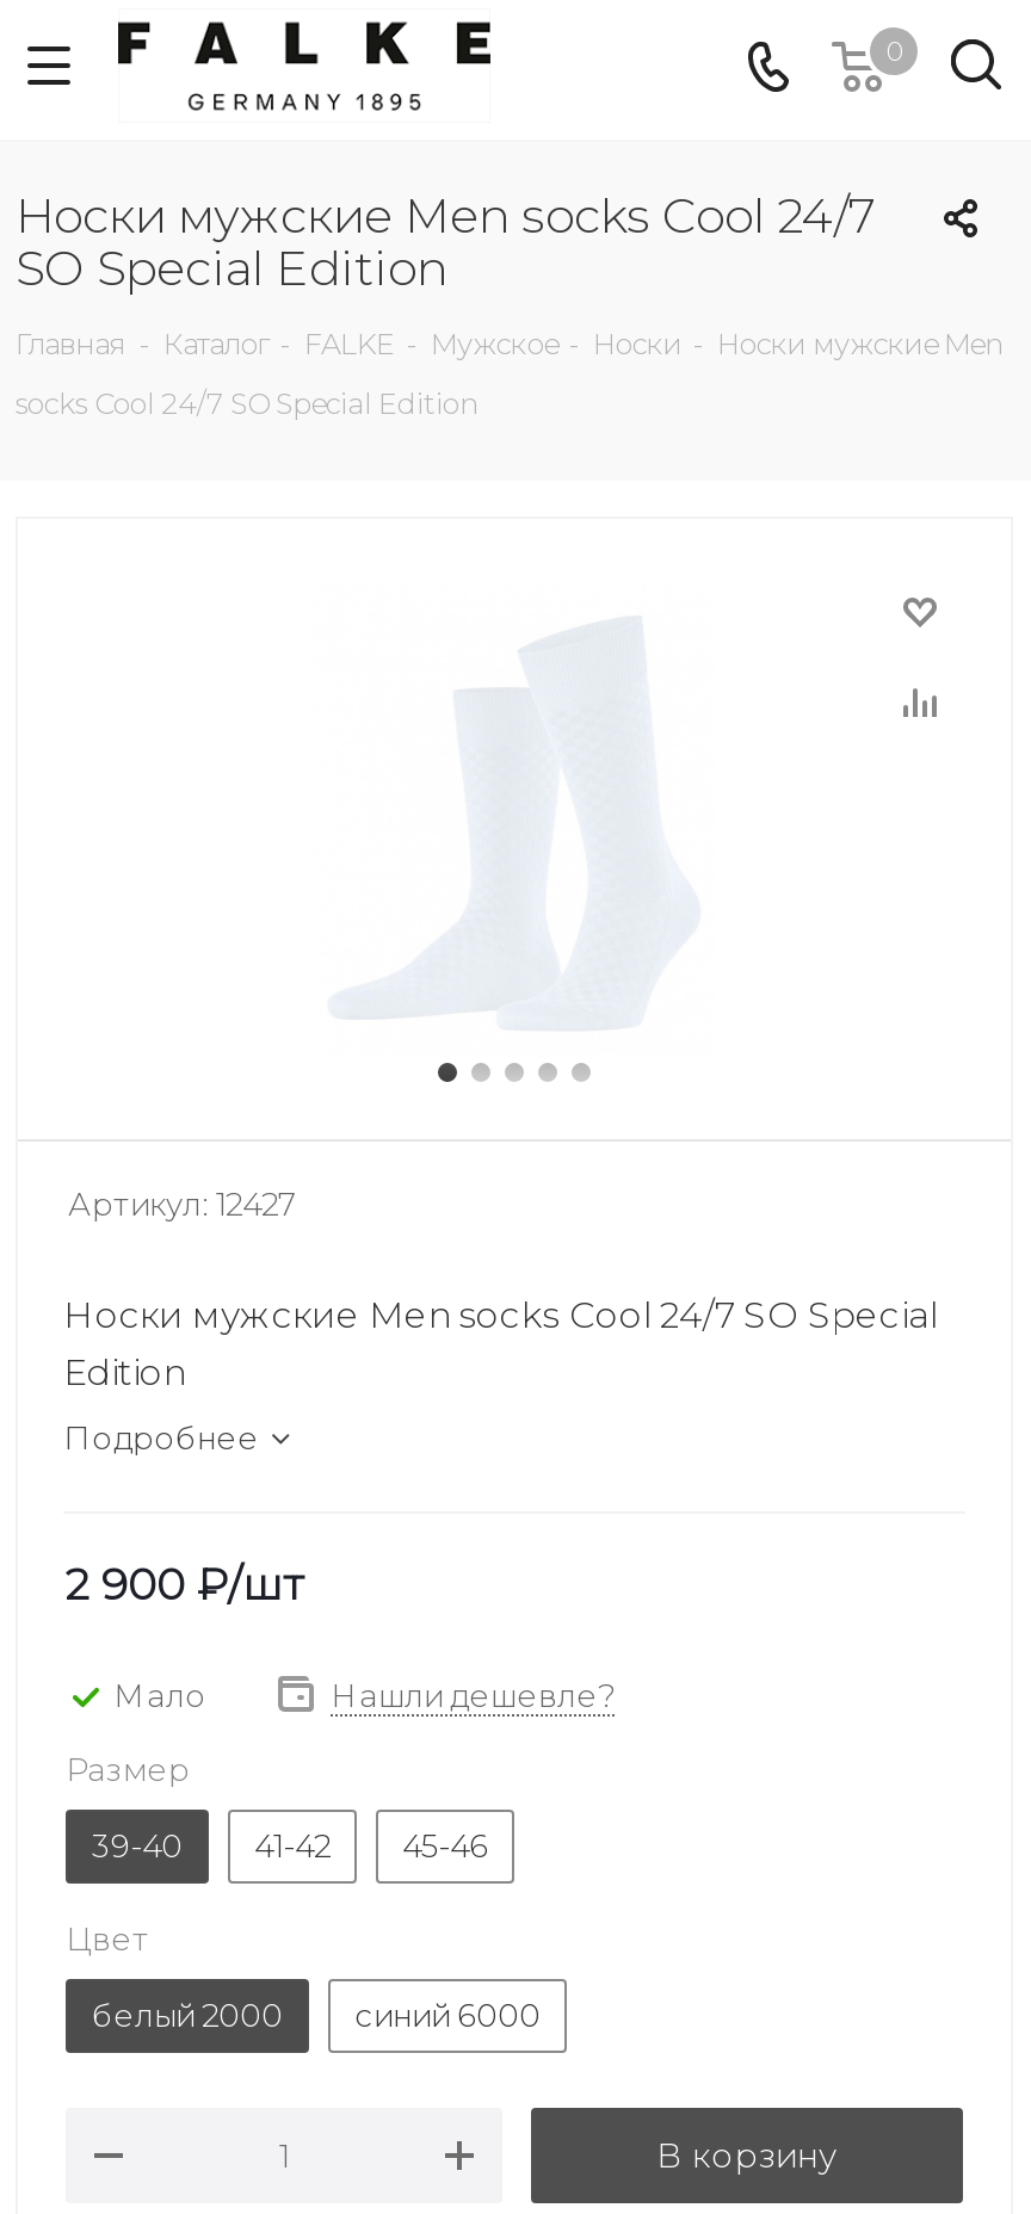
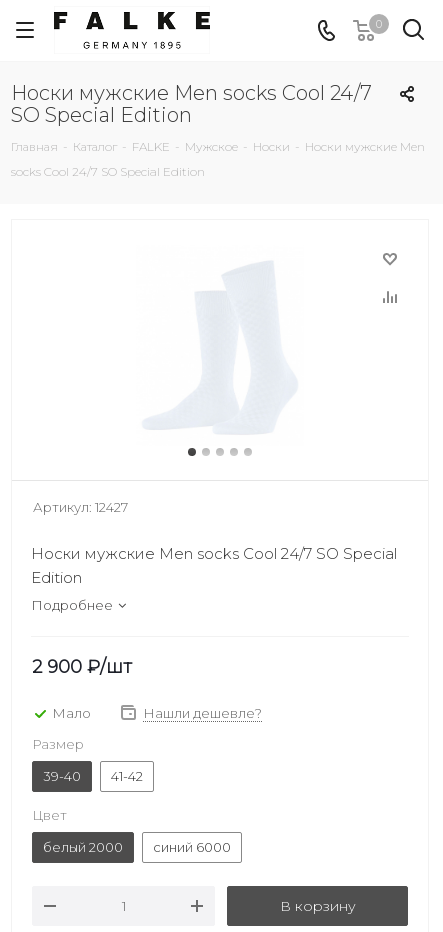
- 45-46
